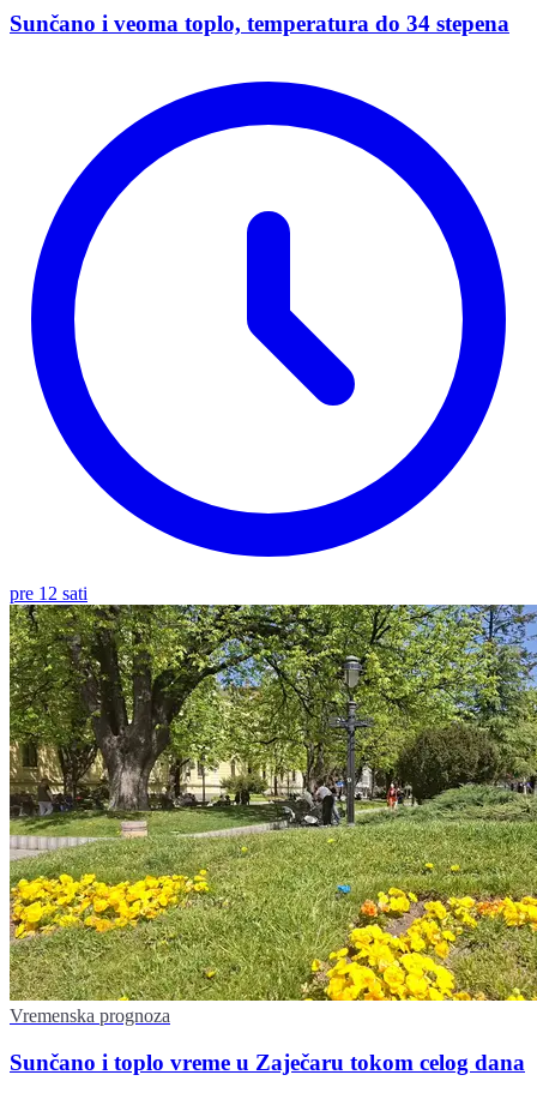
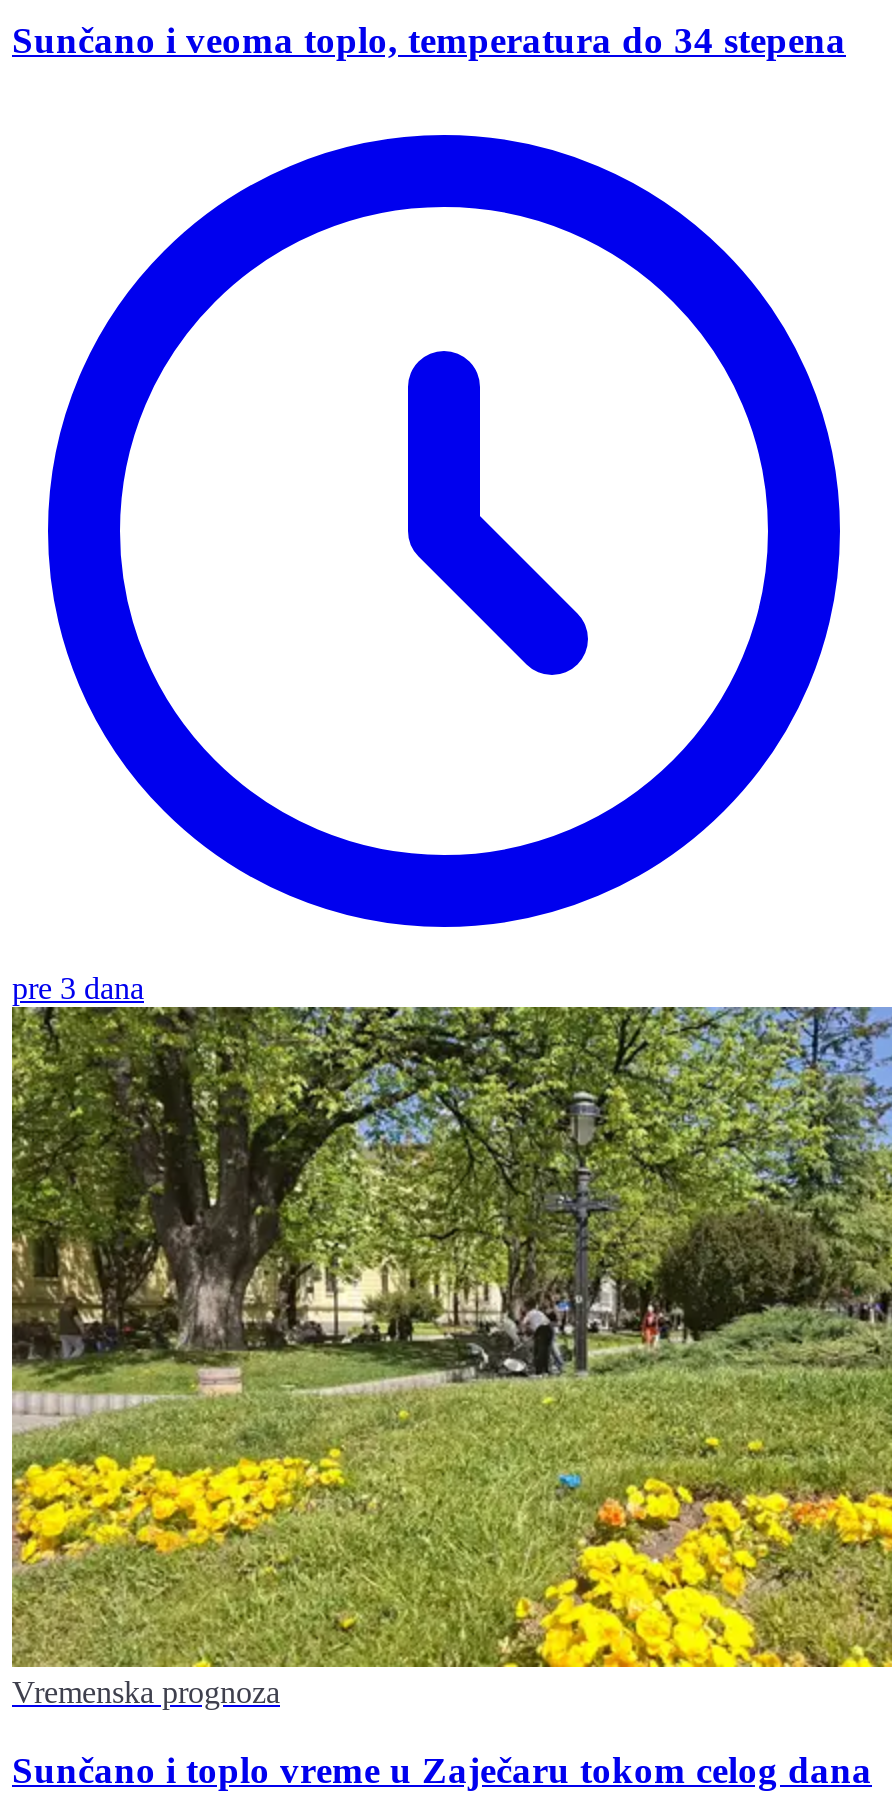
- pre 12 sati
+ pre 3 dana
